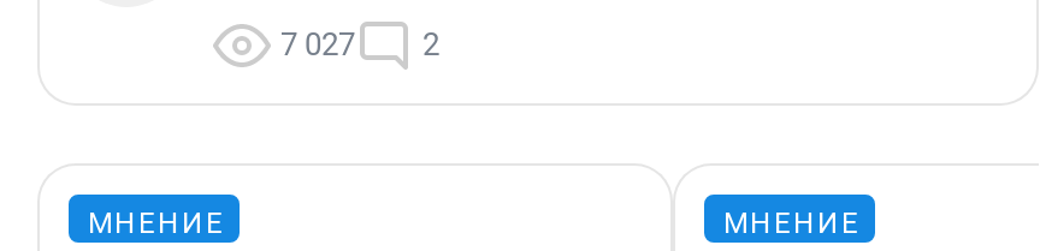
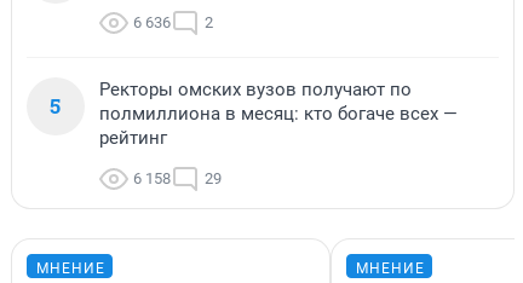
- 7 027 2
+ 6 636 2

+ 5

+ Ректоры омских вузов получают по
+ полмиллиона в месяц: кто богаче всех —
+ рейтинг
+ 6 158
+ 29
